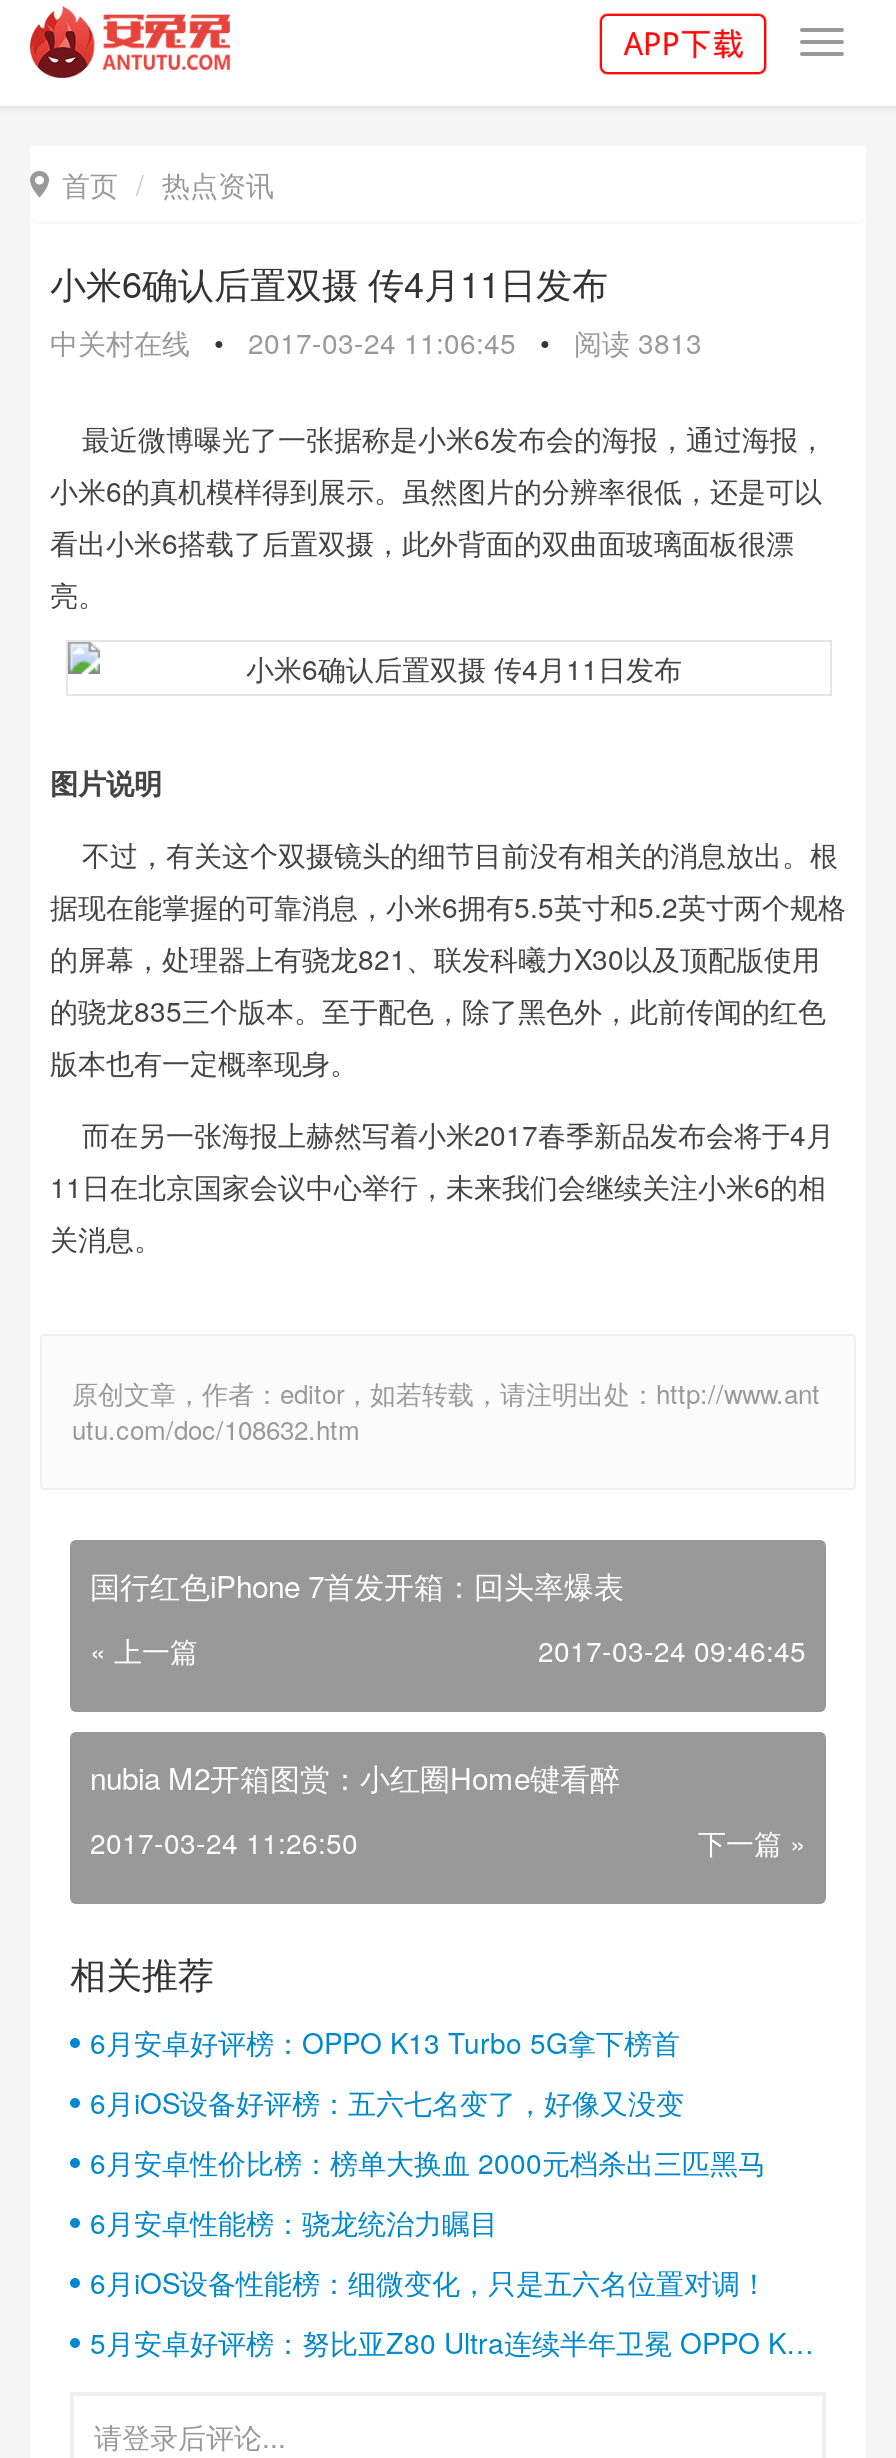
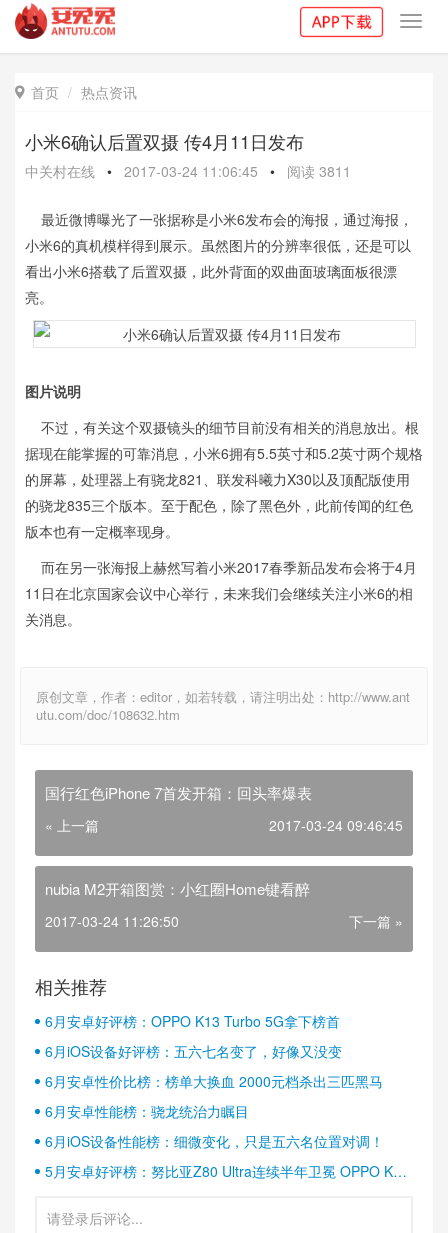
- 中关村在线 • 2017-03-24 11:06:45 • 阅读3813
+ 中关村在线 • 2017-03-24 11:06:45 • 阅读3811
